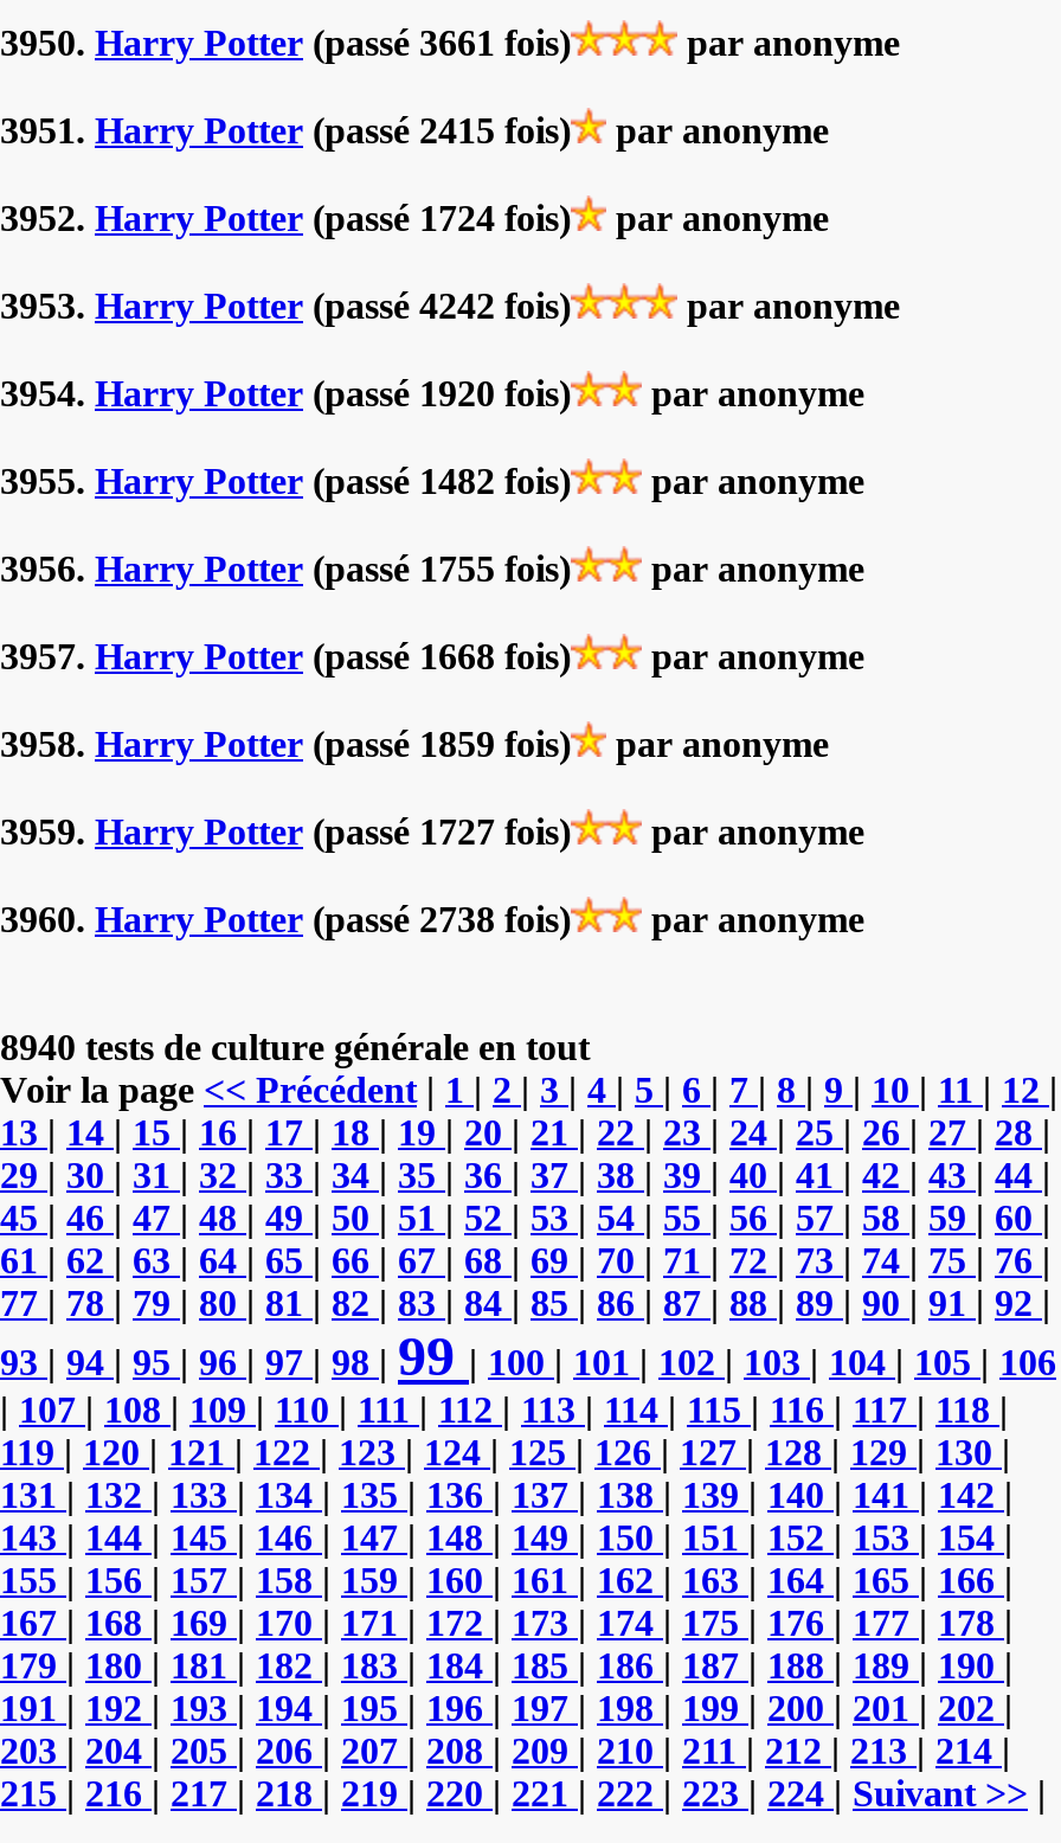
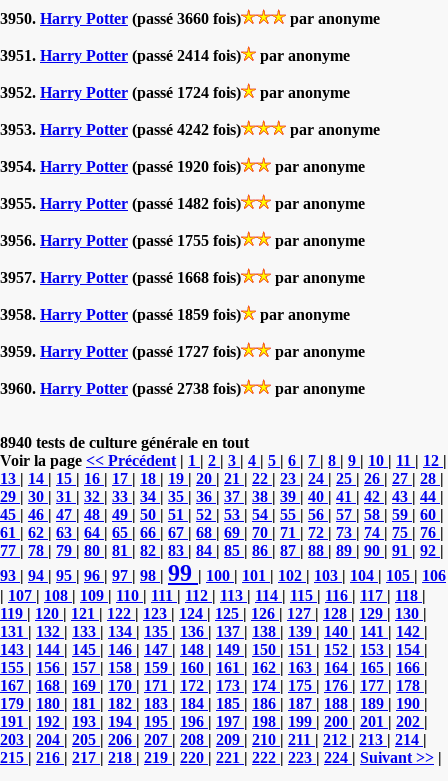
- 3950. Harry Potter (passé 3661 fois)
+ 3950. Harry Potter (passé 3660 fois)

- 3951. Harry Potter (passé 2415 fois)
+ 3951. Harry Potter (passé 2414 fois)
